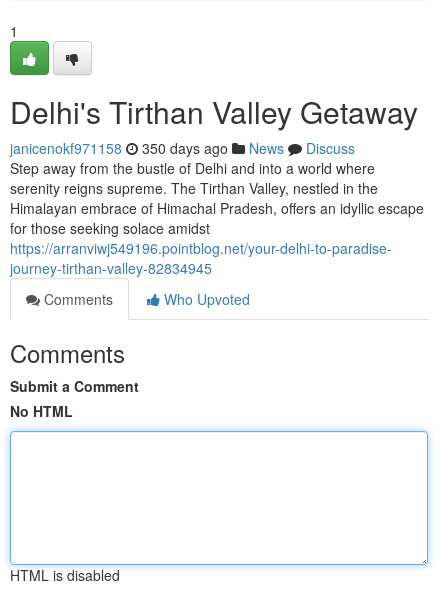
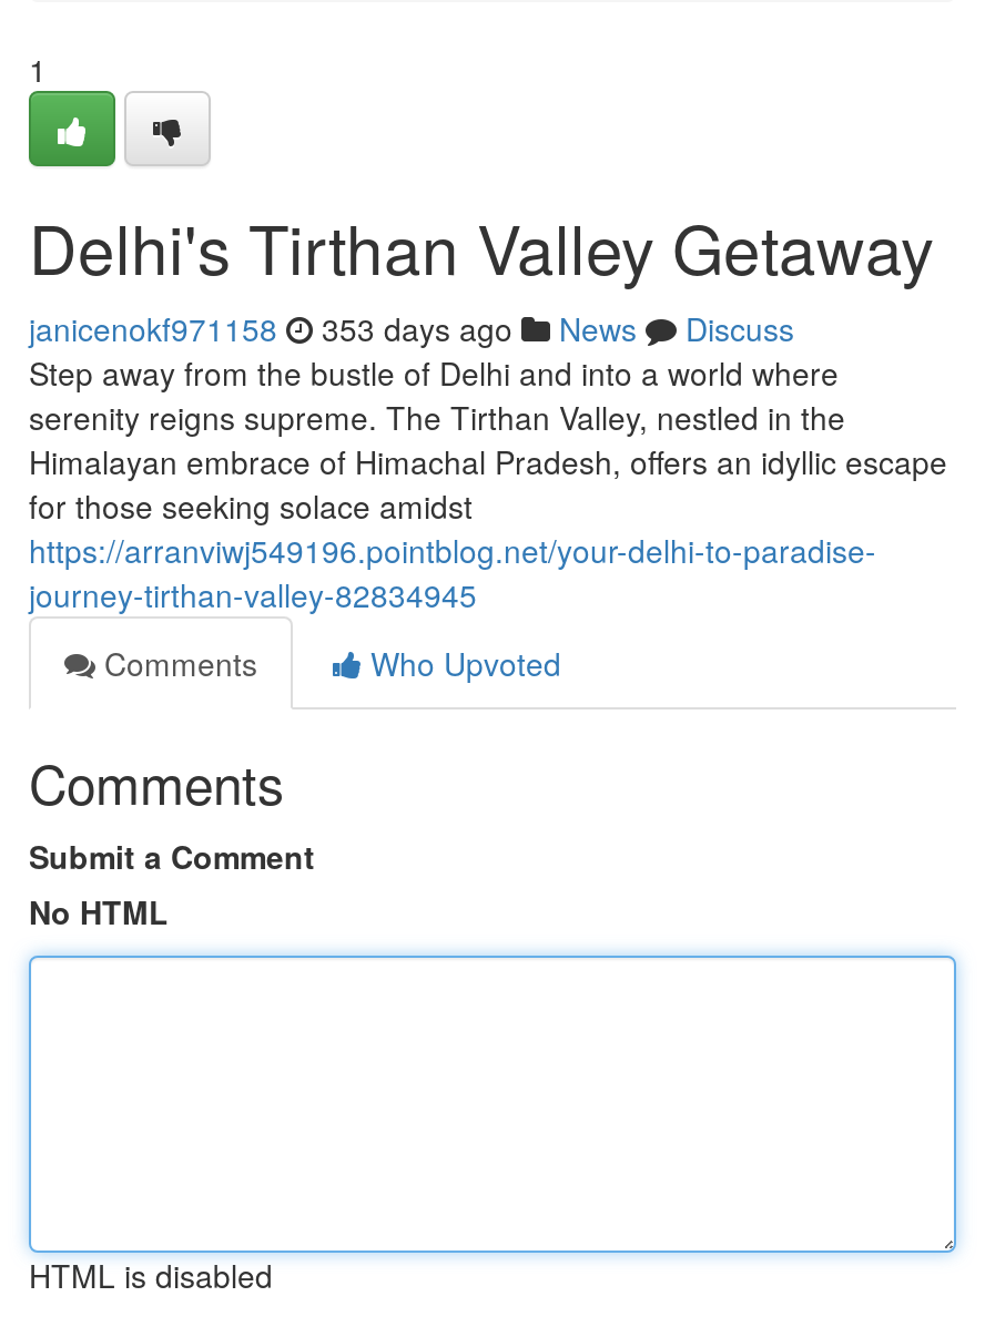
- janicenokf971158 350 days ago News Discuss
+ janicenokf971158 353 days ago News Discuss
